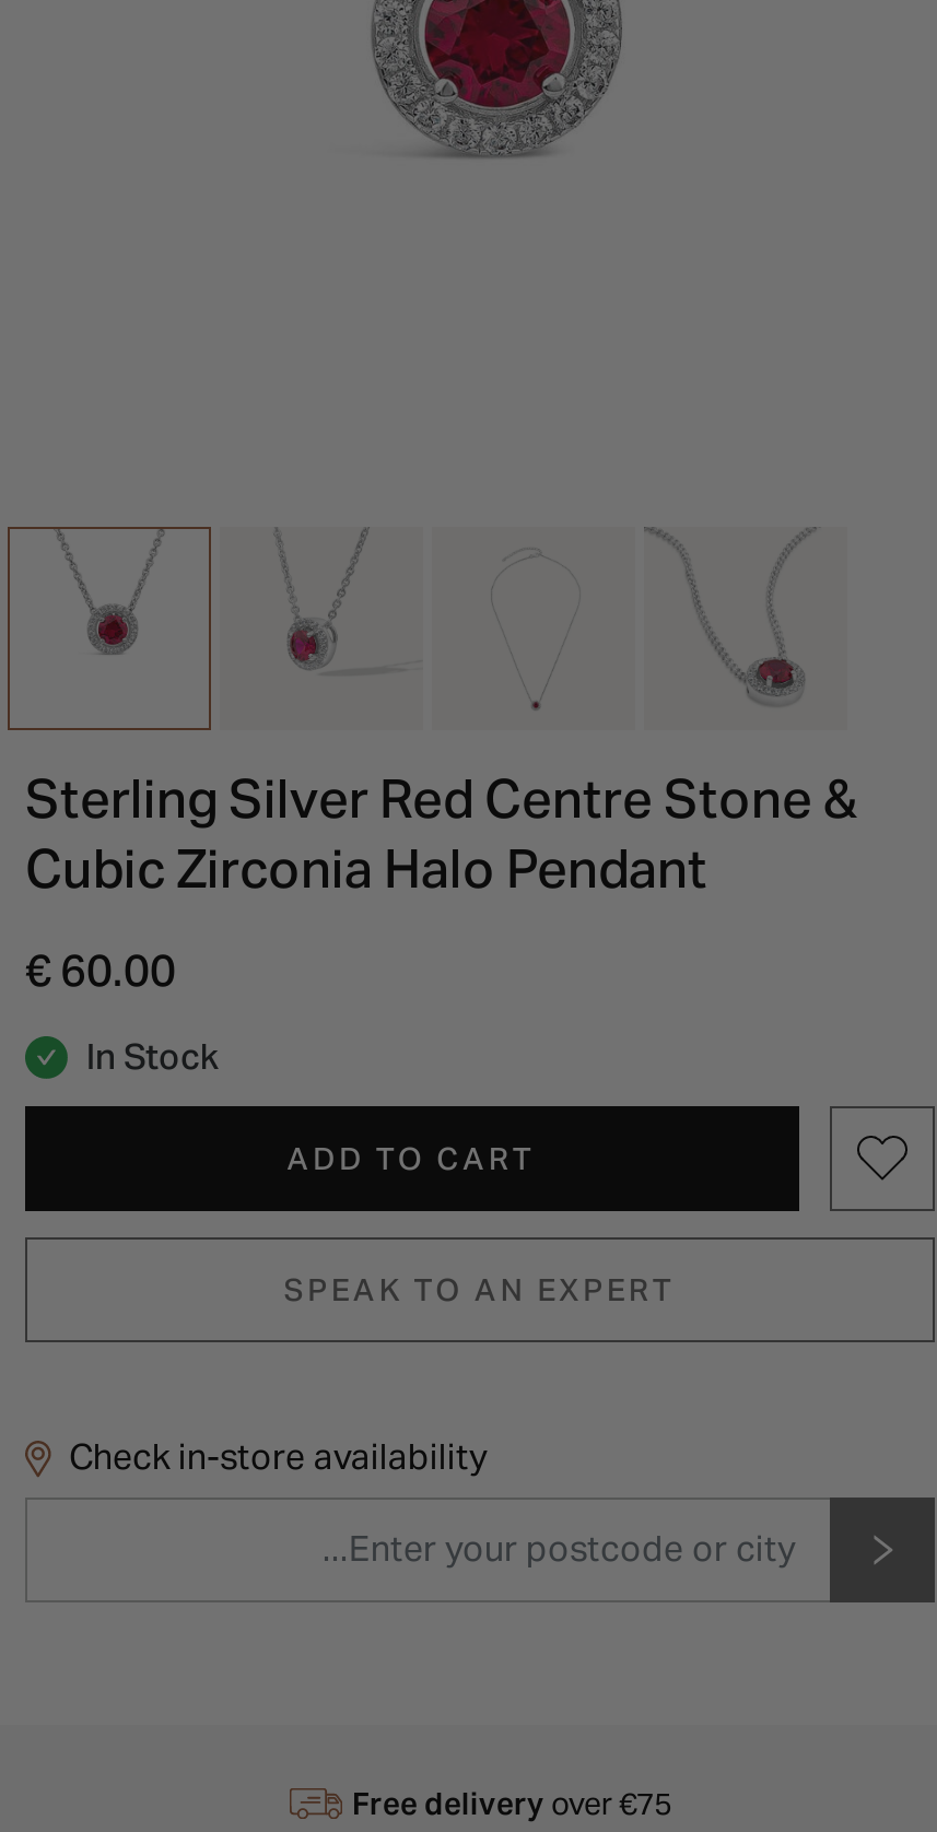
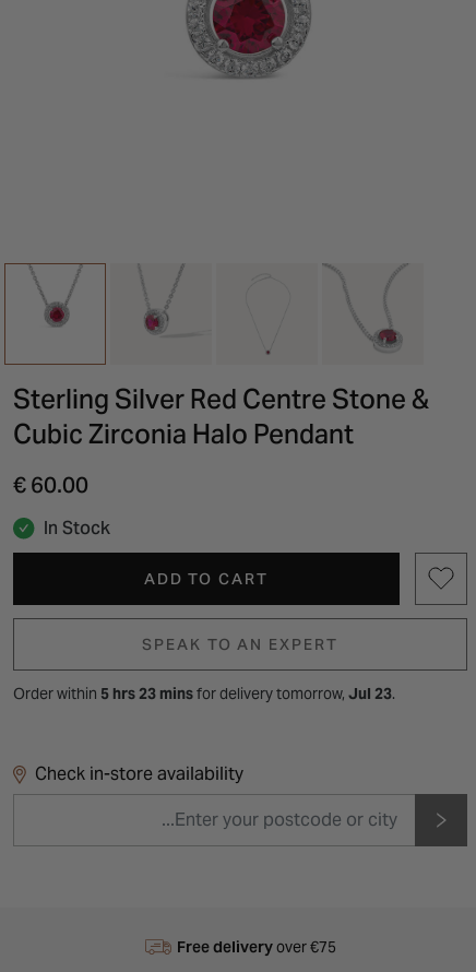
+ Order within 5 hrs 23 minsfor delivery tomorrow, Jul 23.
